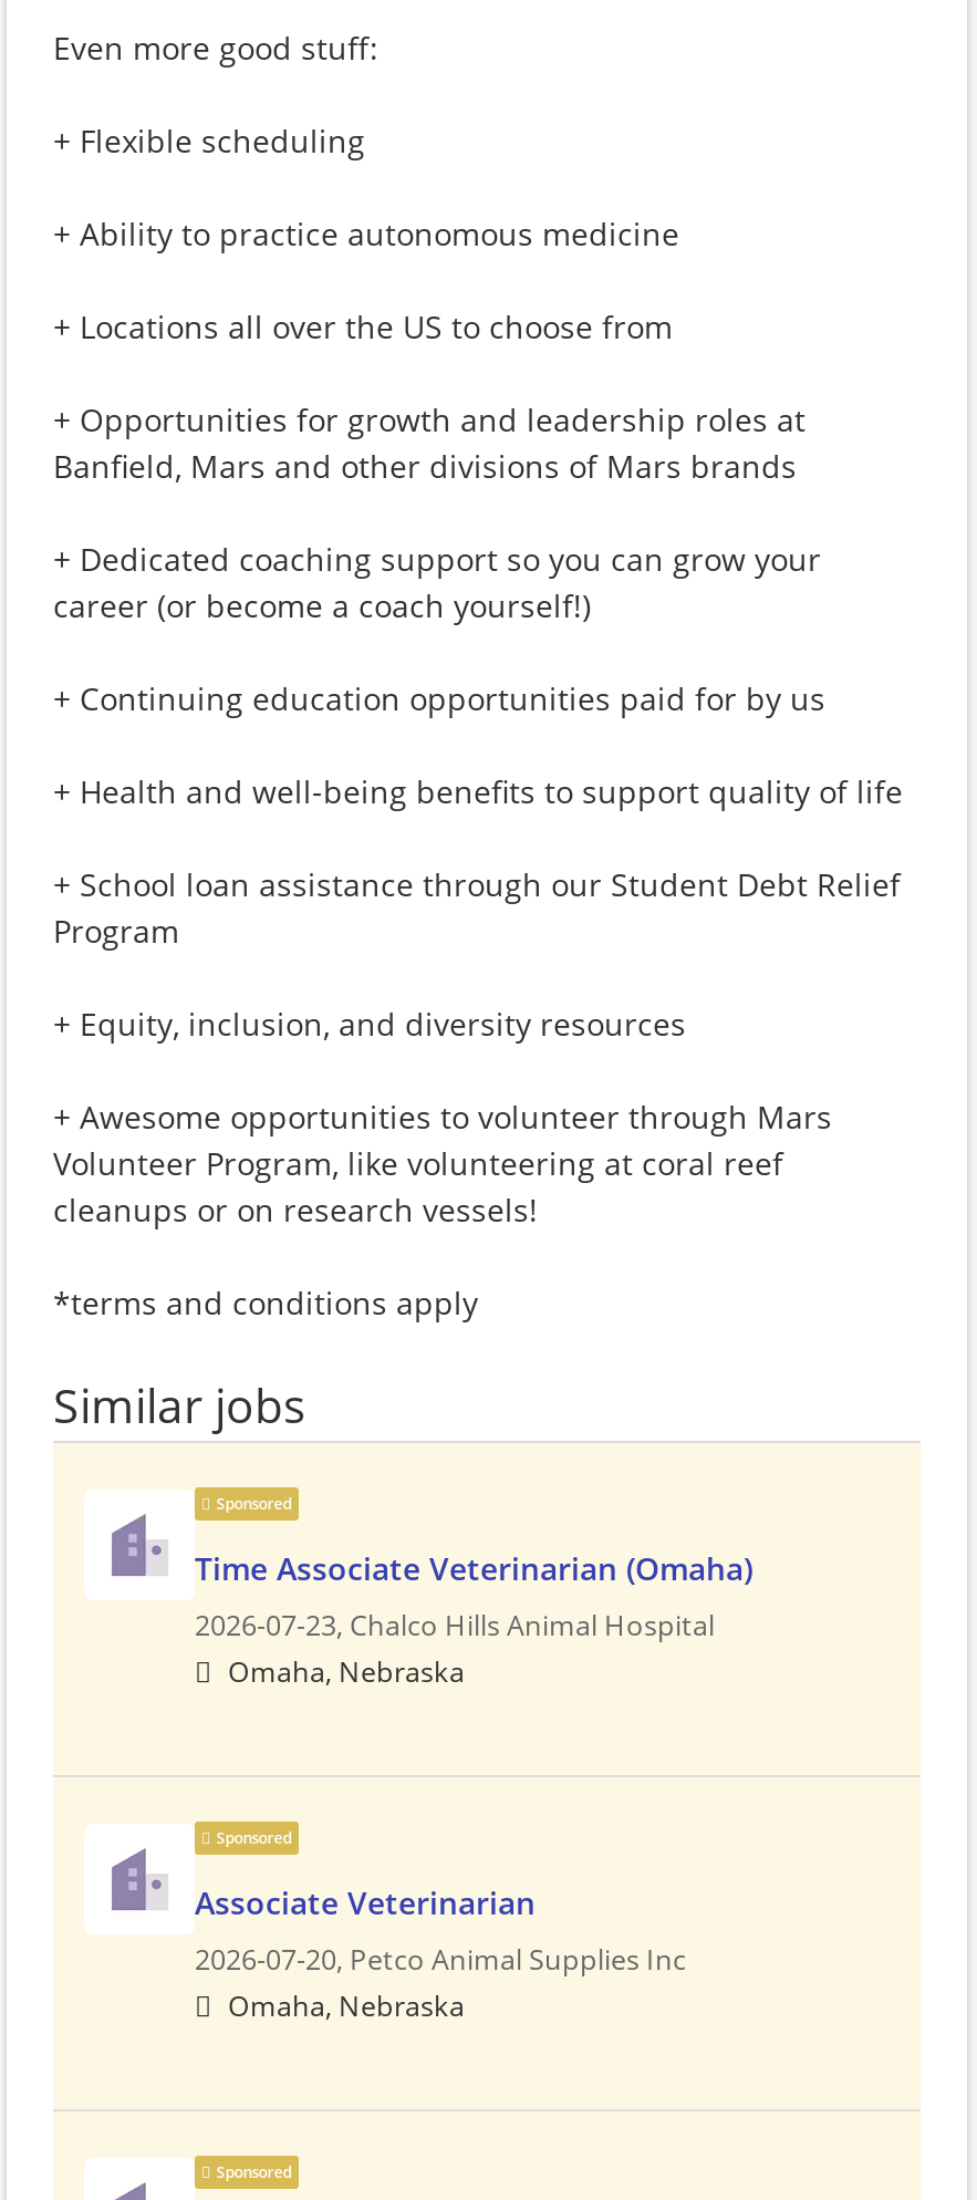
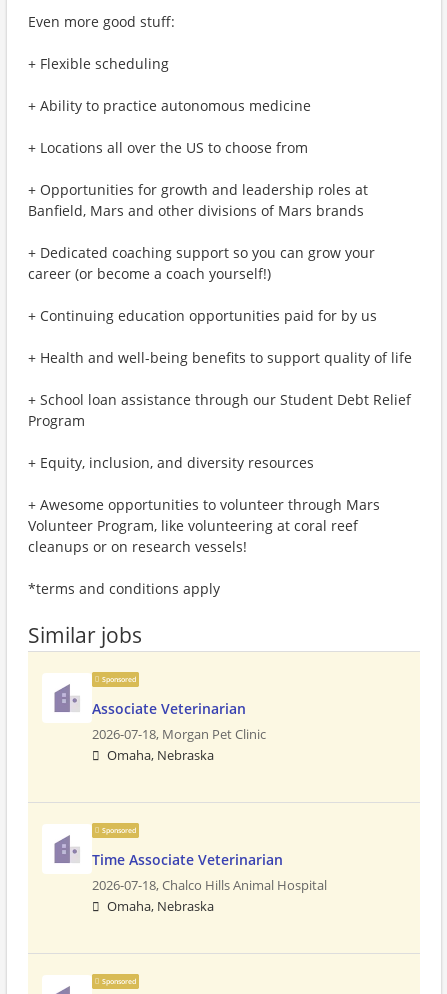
- Time Associate Veterinarian (Omaha)
- 2026-07-23, Chalco Hills Animal Hospital
+ 2026-07-18, Morgan Pet Clinic

moved up: Associate Veterinarian

- 2026-07-20, Petco Animal Supplies Inc
+ Time Associate Veterinarian
+ 2026-07-18, Chalco Hills Animal Hospital
